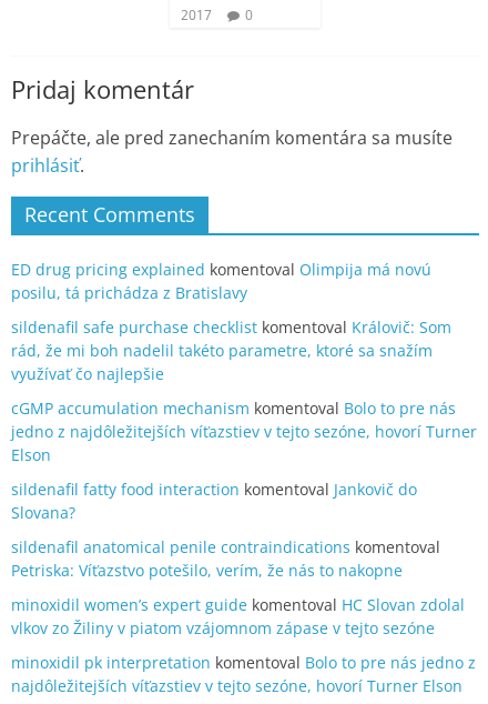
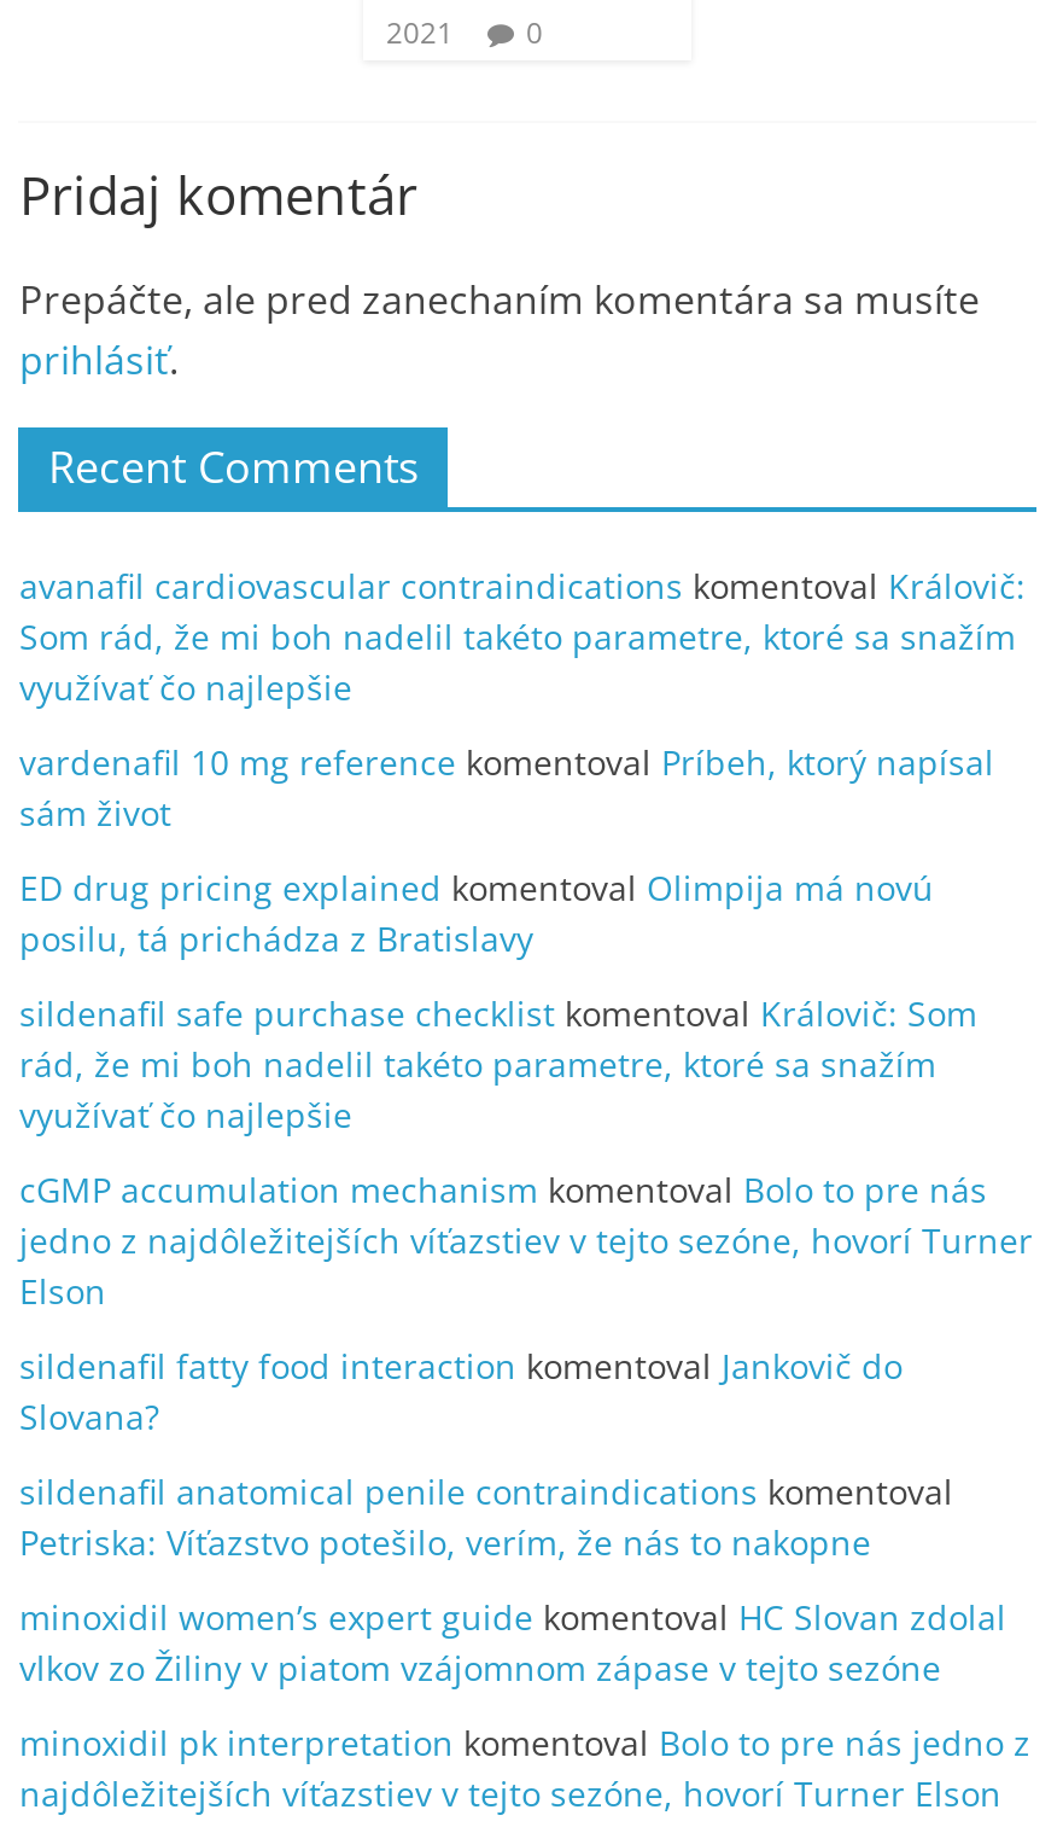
- 2017 0
+ 2021 0

+ avanafil cardiovascular contraindications komentoval Královič:
+ Som rád, že mi boh nadelil takéto parametre, ktoré sa snažím
+ využívať čo najlepšie
+ vardenafil 10 mg reference komentoval Príbeh, ktorý napísal
+ sám život
